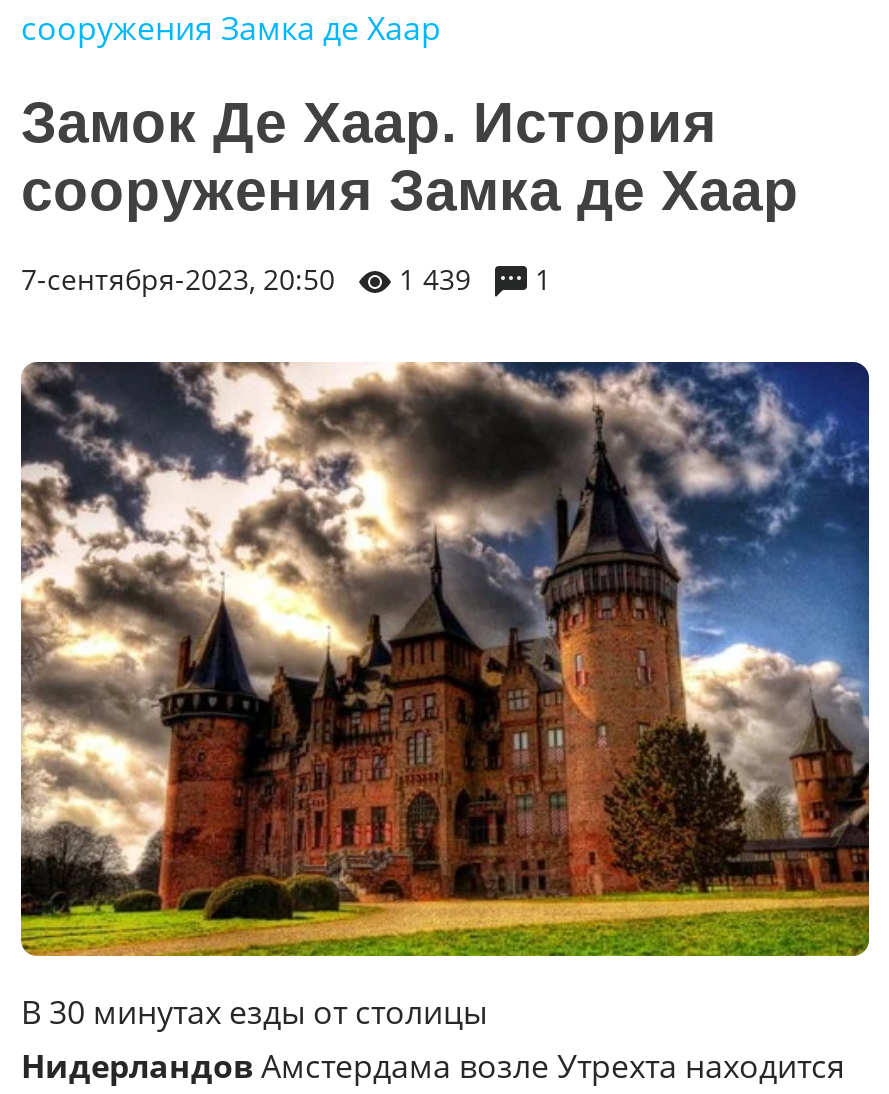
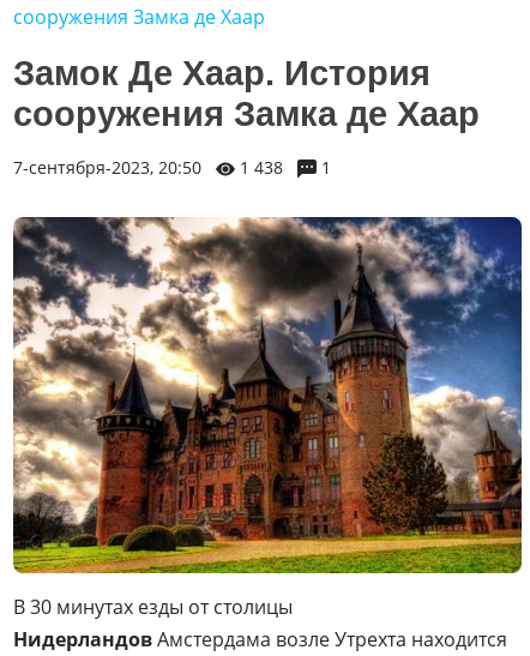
- 7-сентября-2023, 20:50 1 439 1
+ 7-сентября-2023, 20:50 1 438 1
